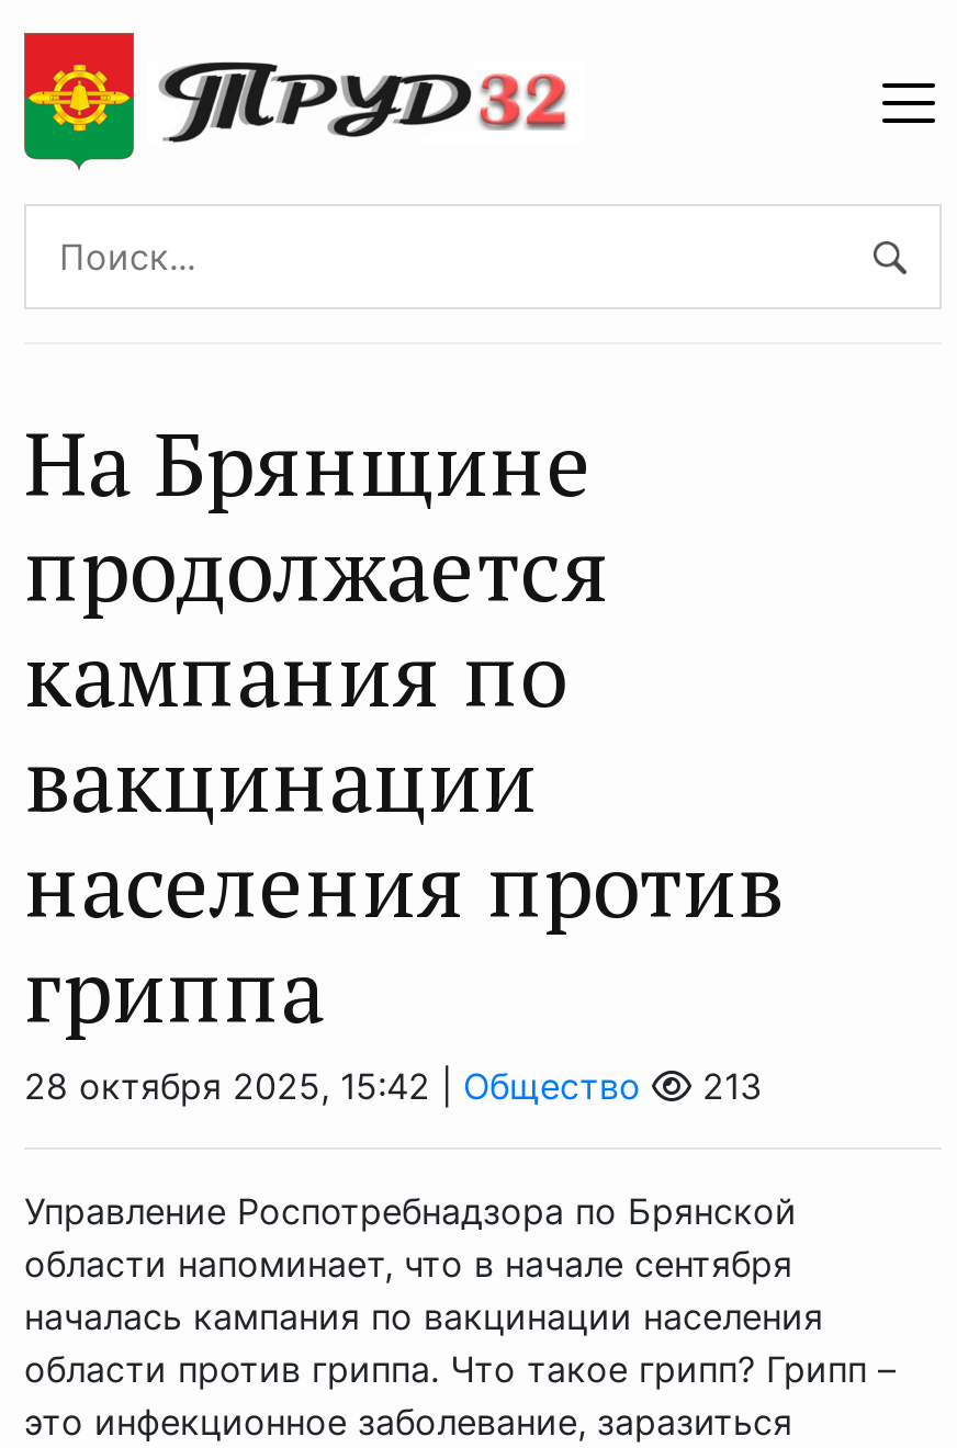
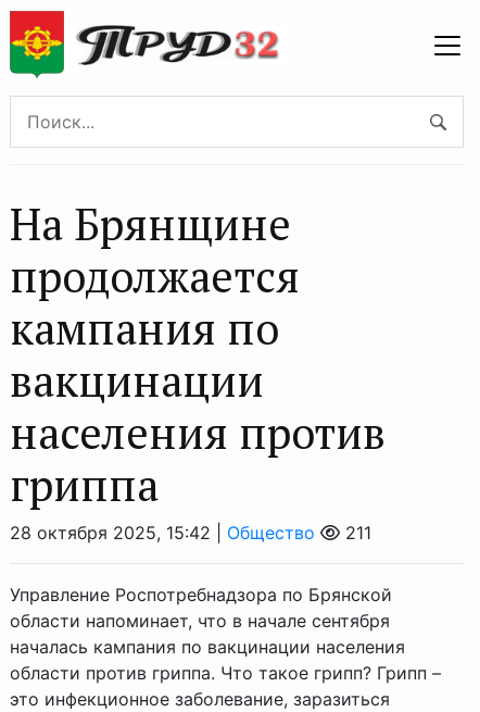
- 213
+ 211
